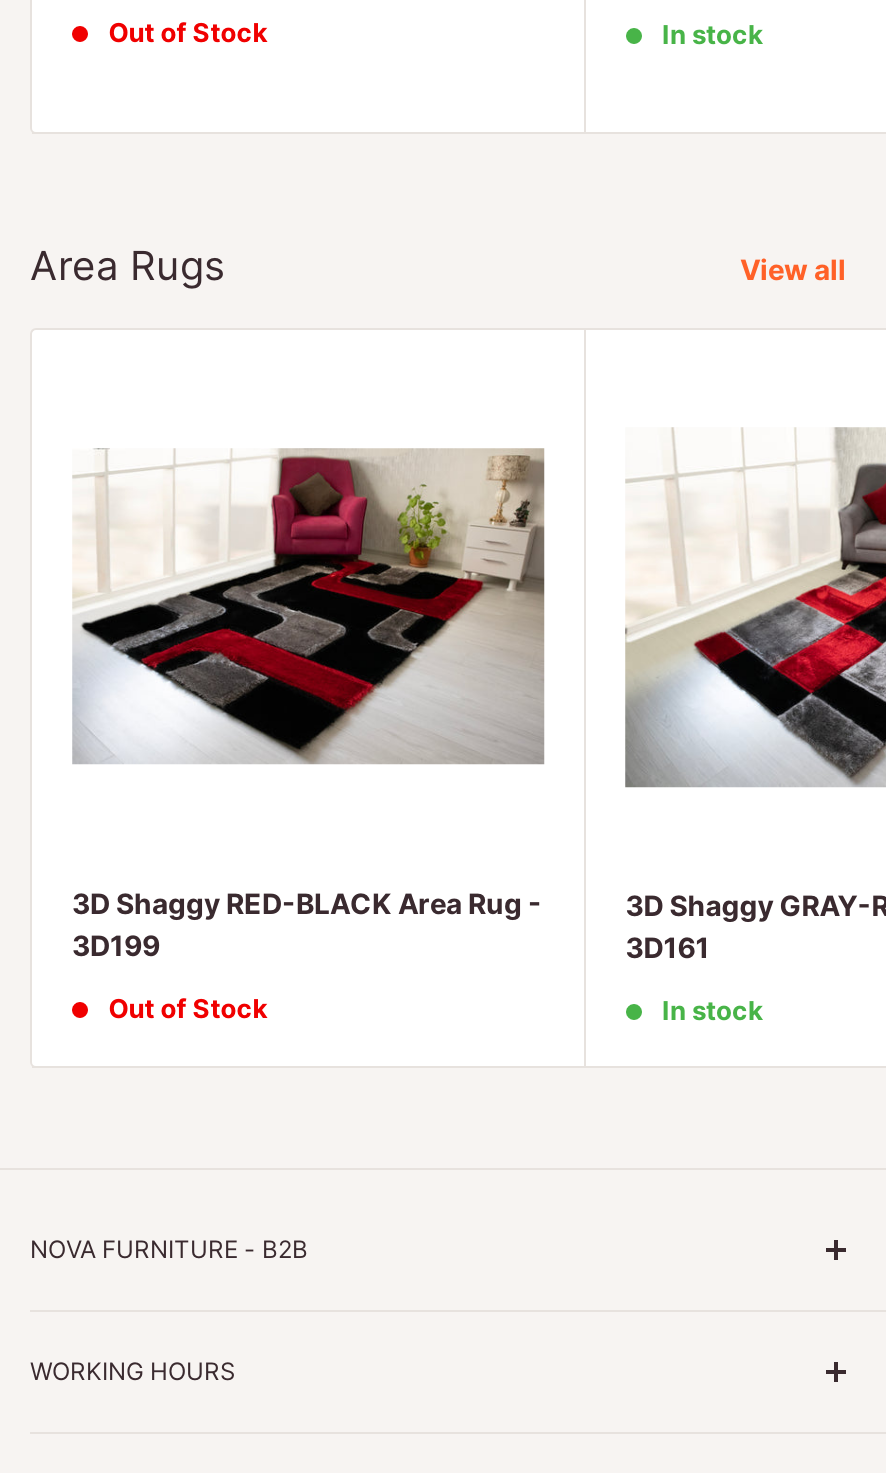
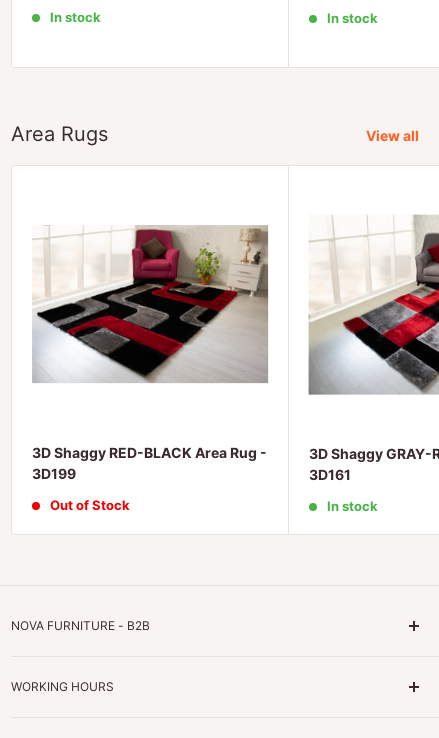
- Out of Stock
+ In stock
